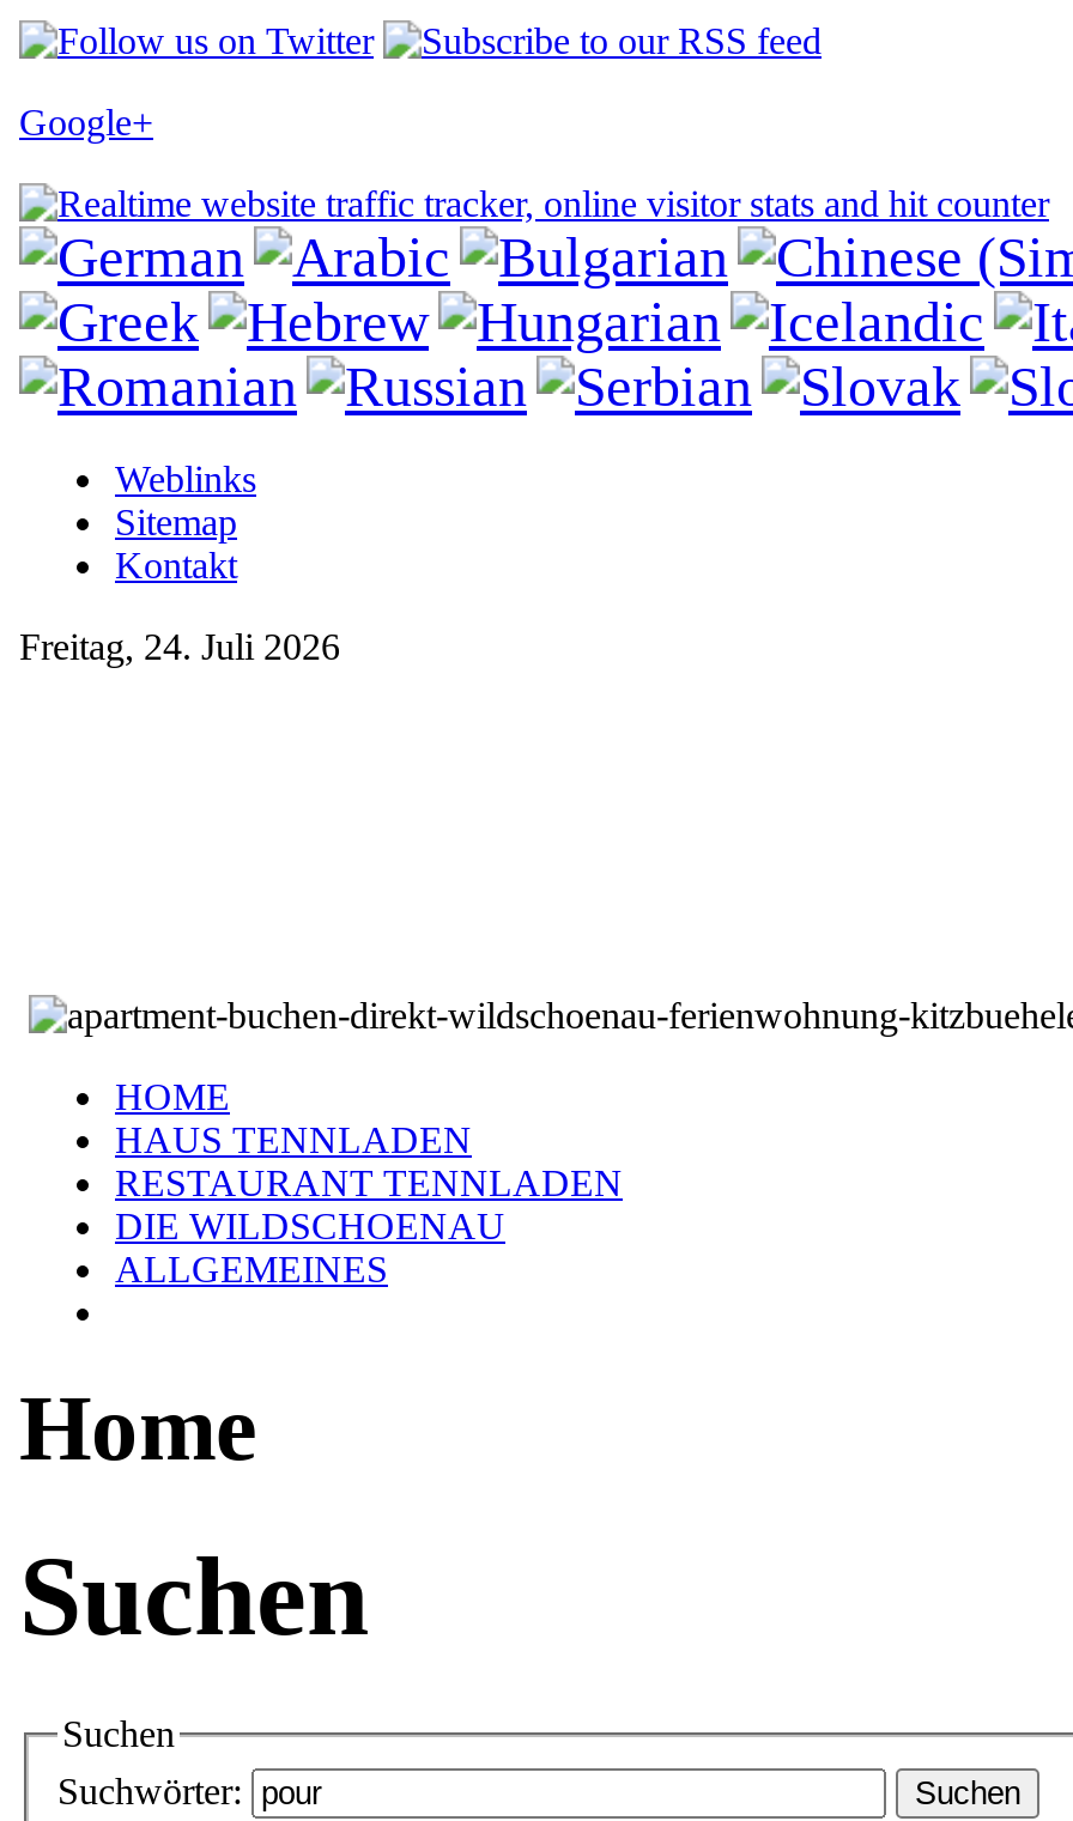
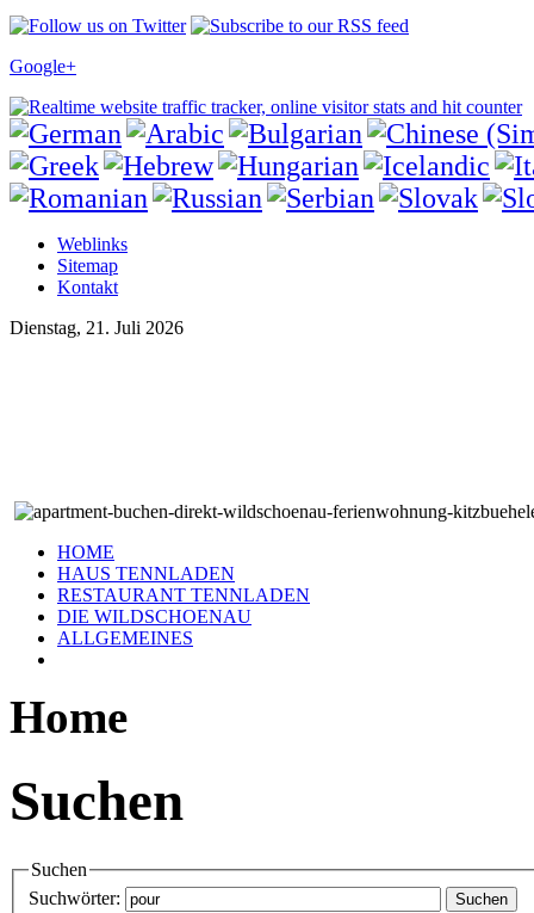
- Freitag, 24. Juli 2026
+ Dienstag, 21. Juli 2026
